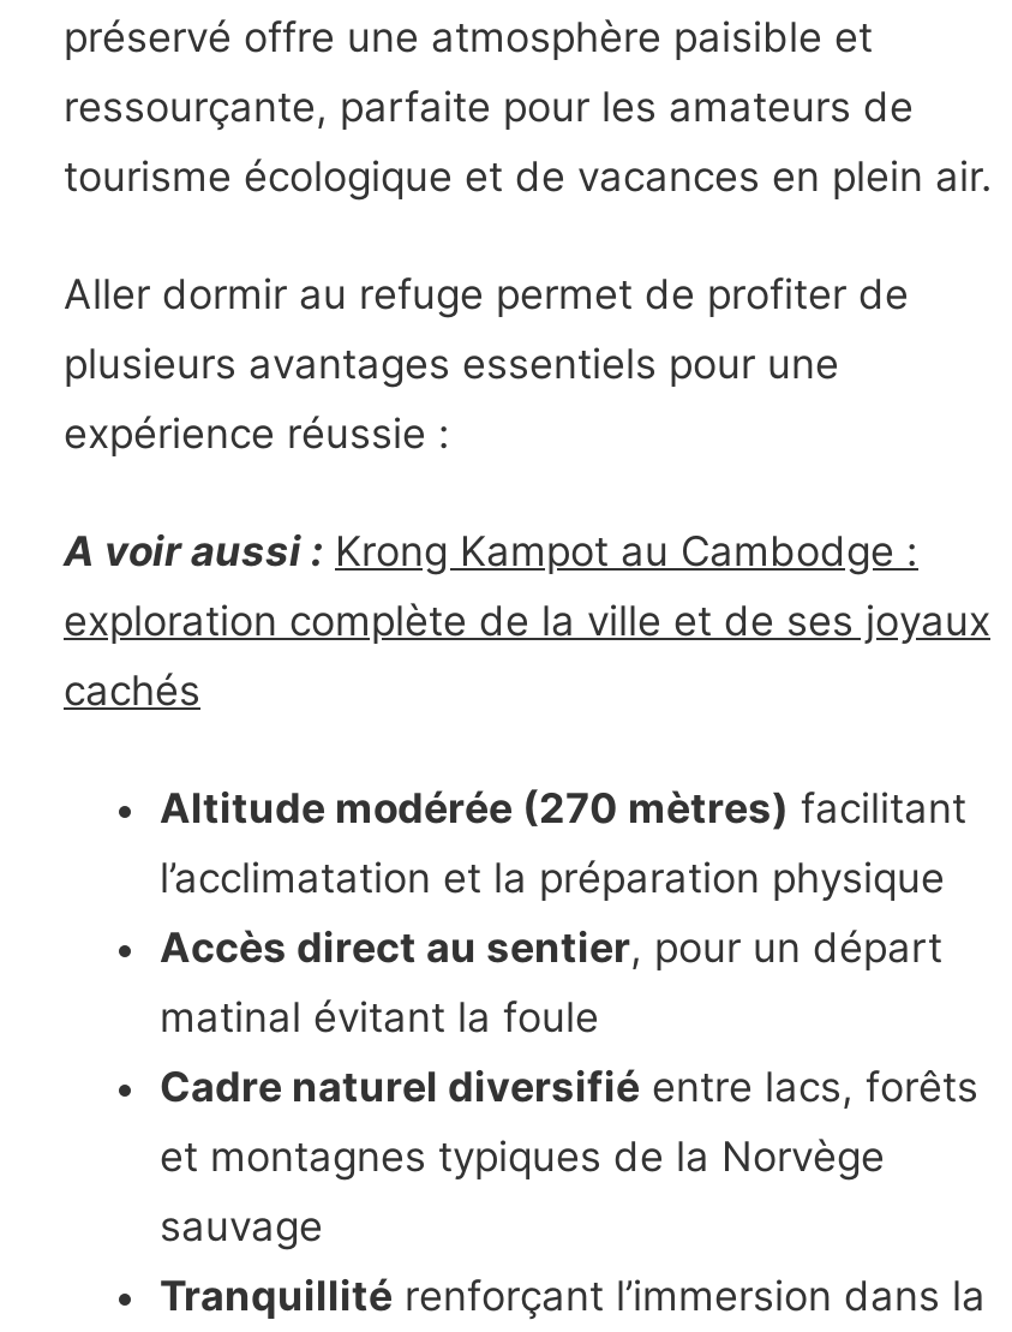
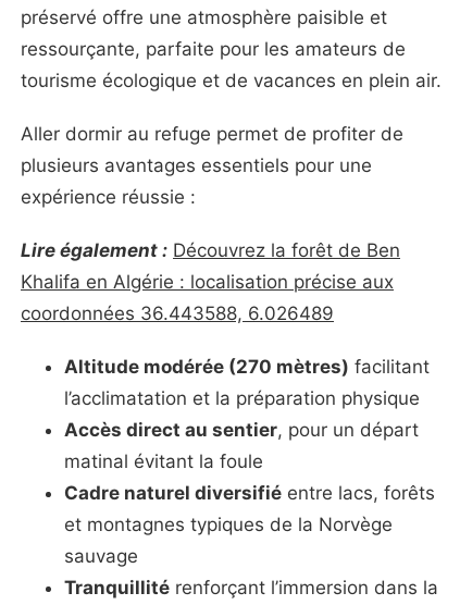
- A voir aussi : Krong Kampot au Cambodge :
- exploration complète de la ville et de ses joyaux
- cachés
+ Lire également : Découvrez la forêt de Ben
+ Khalifa en Algérie : localisation précise aux
+ coordonnées 36.443588, 6.026489
